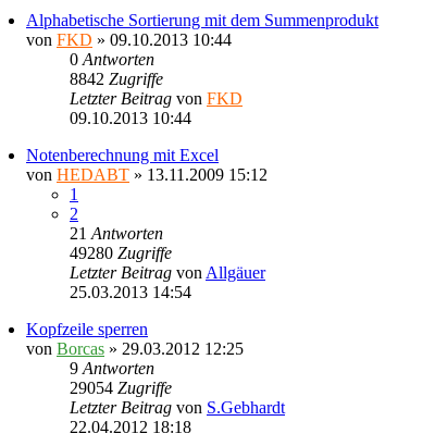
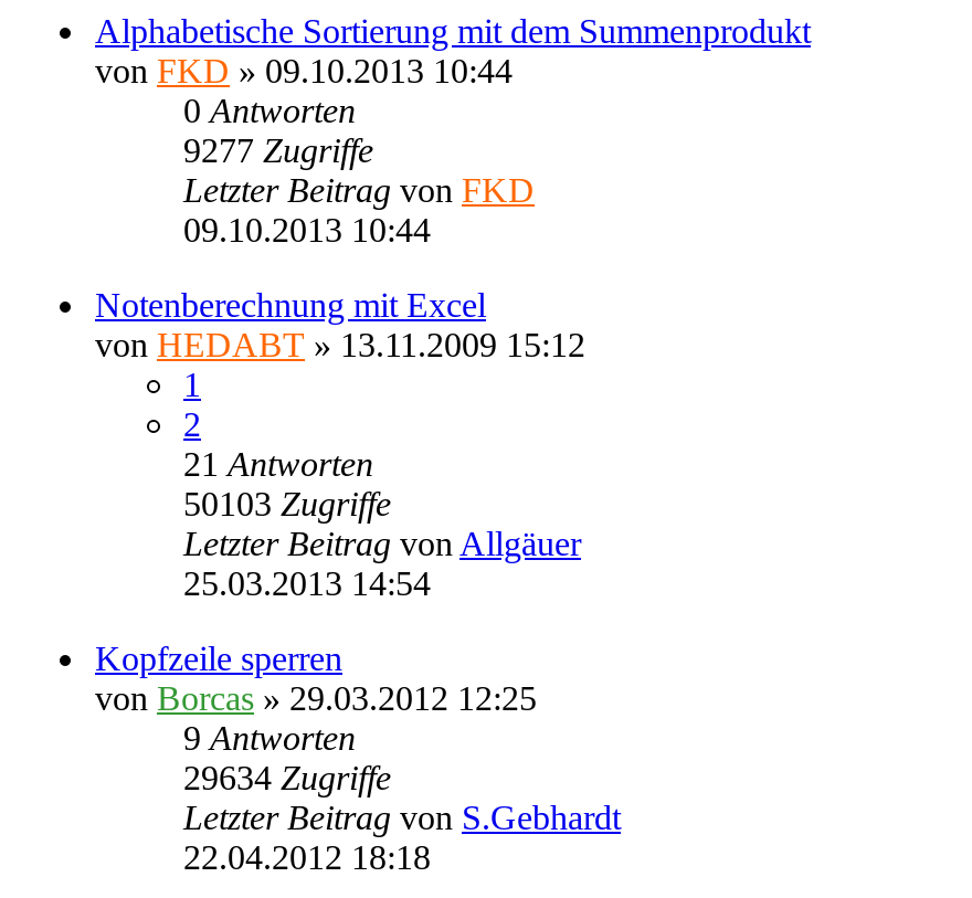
- 8842 Zugriffe
+ 9277 Zugriffe

- 49280 Zugriffe
+ 50103 Zugriffe

- 29054 Zugriffe
+ 29634 Zugriffe
